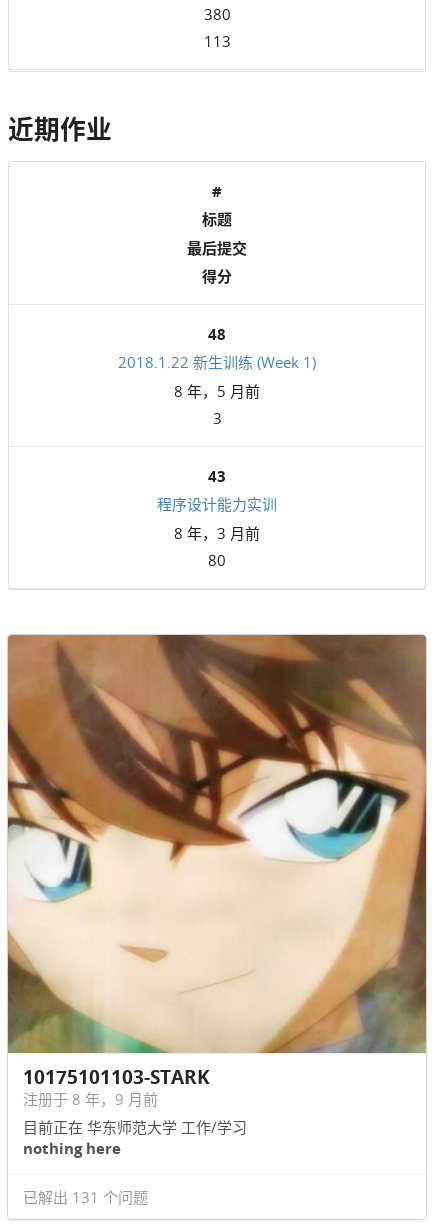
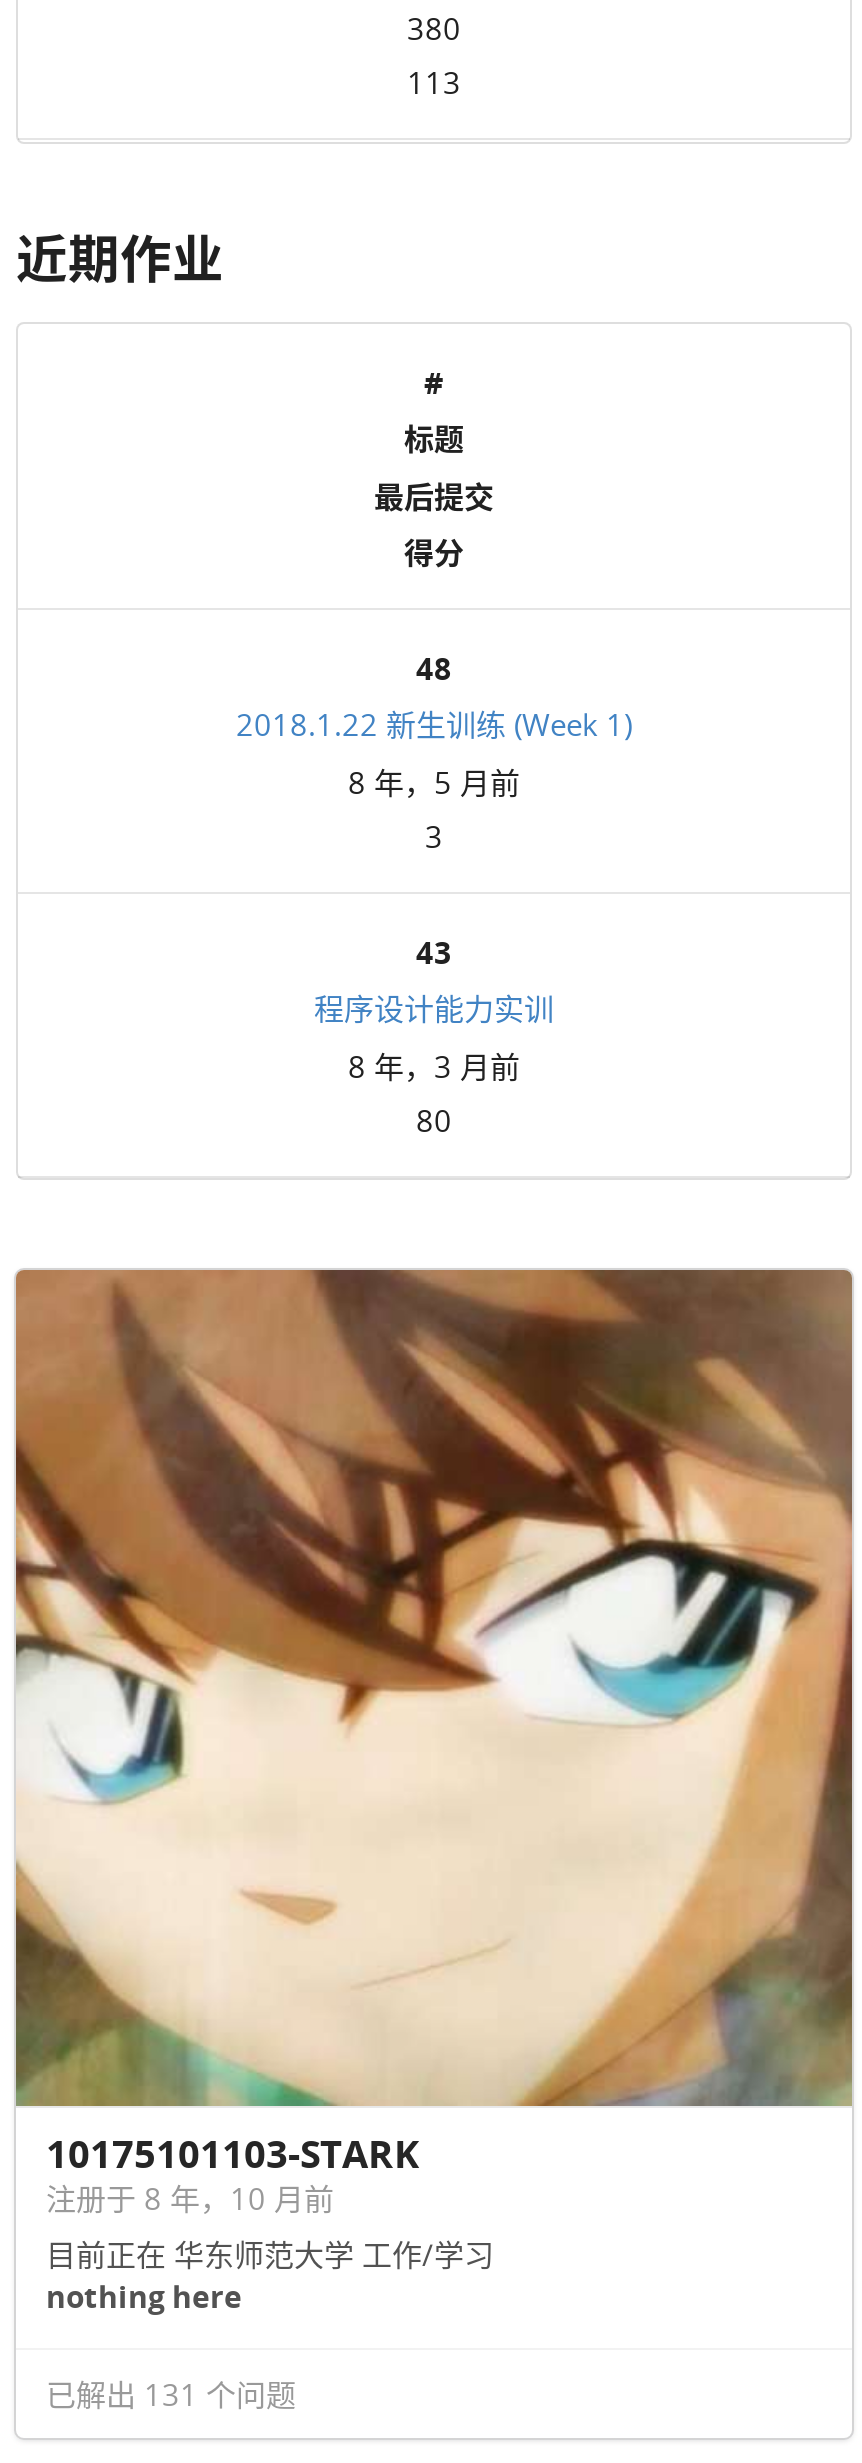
- 注册于 8 年，9 月前
+ 注册于 8 年，10 月前
